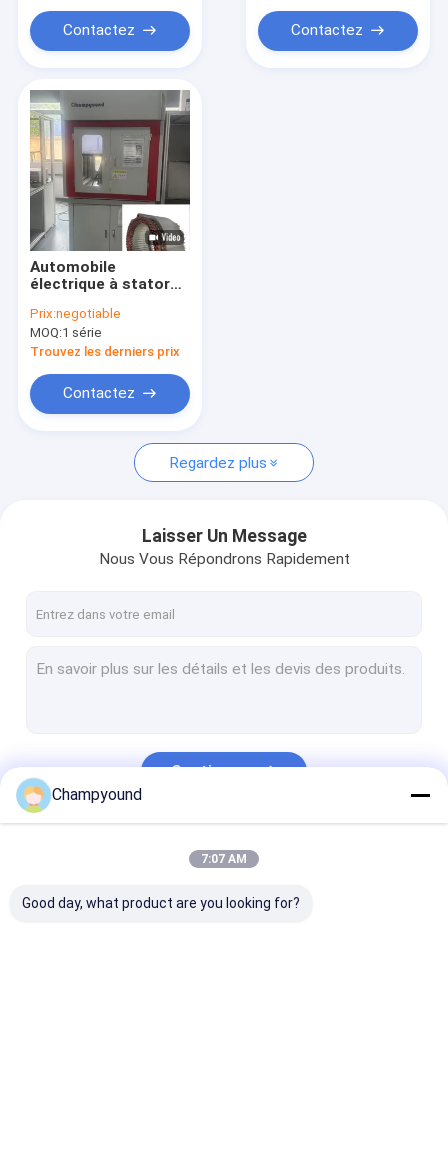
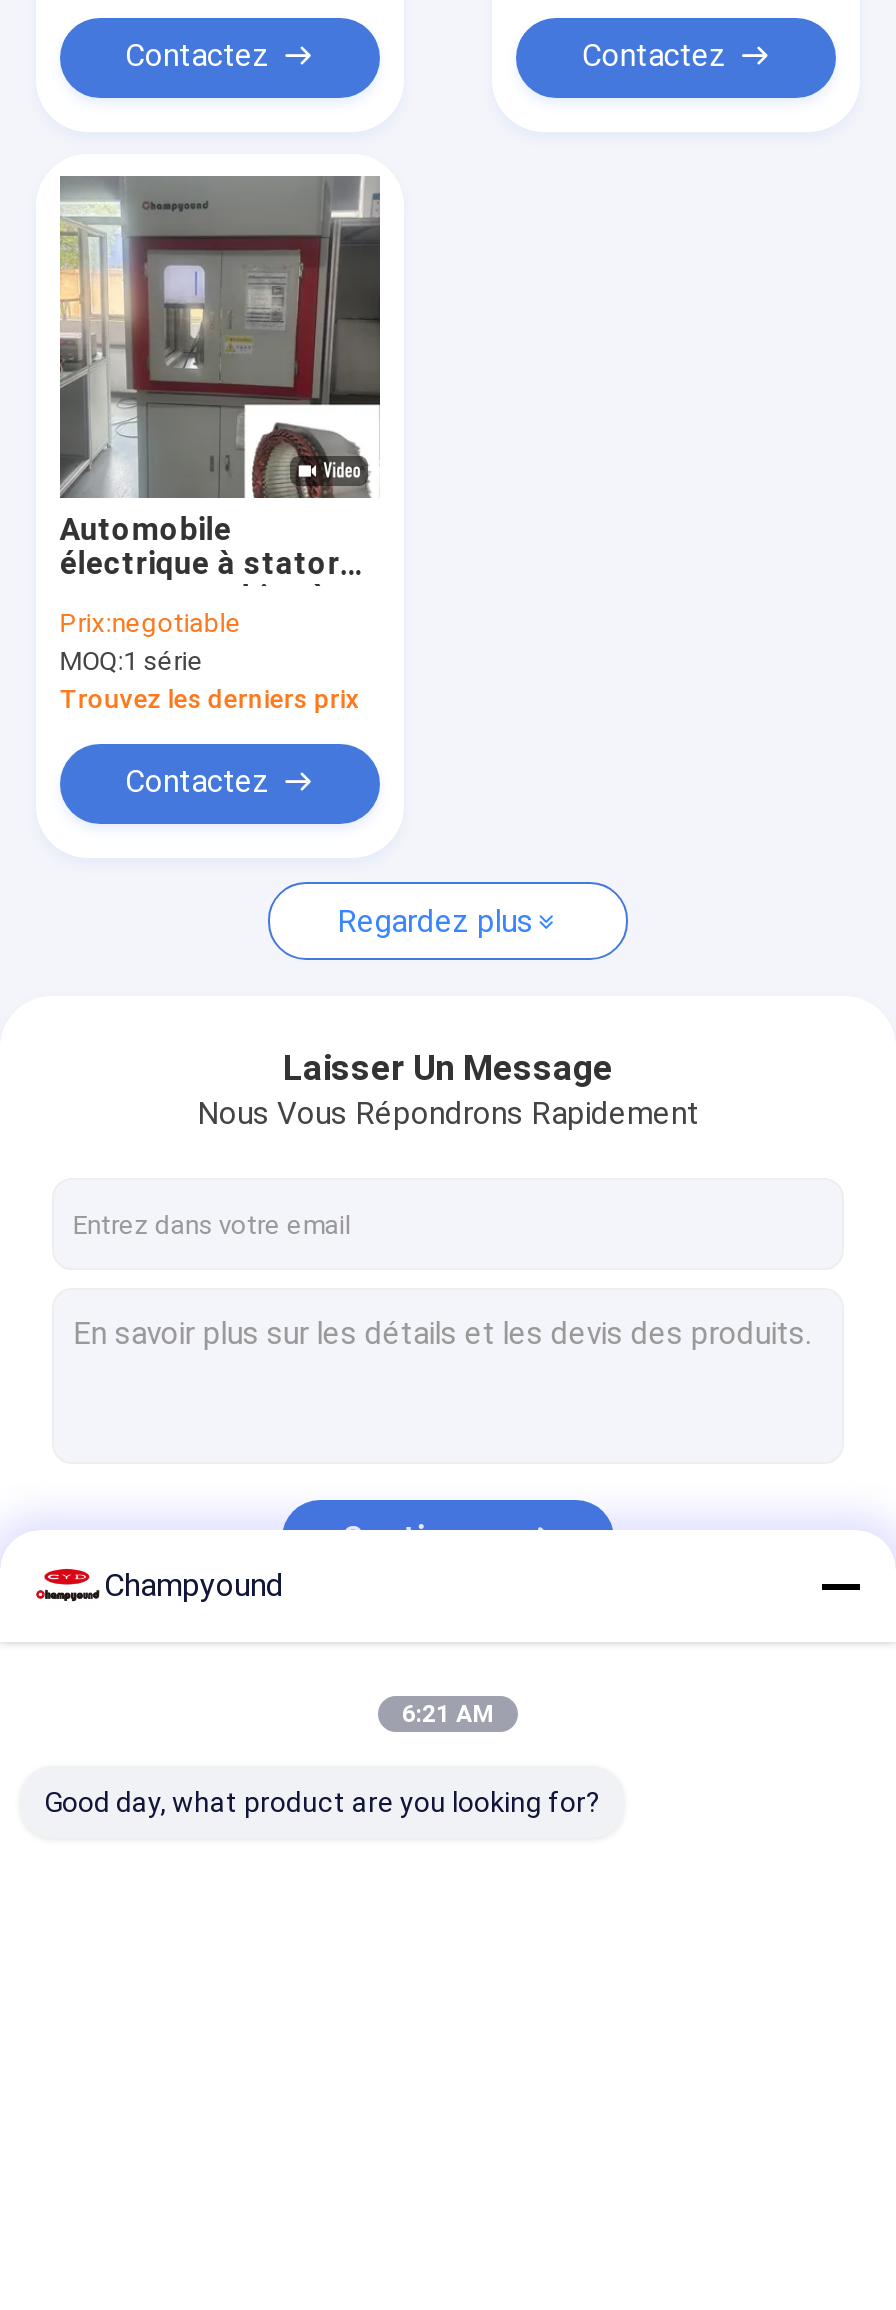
- [image]
+ [image]

- 7:07 AM
+ 6:21 AM
